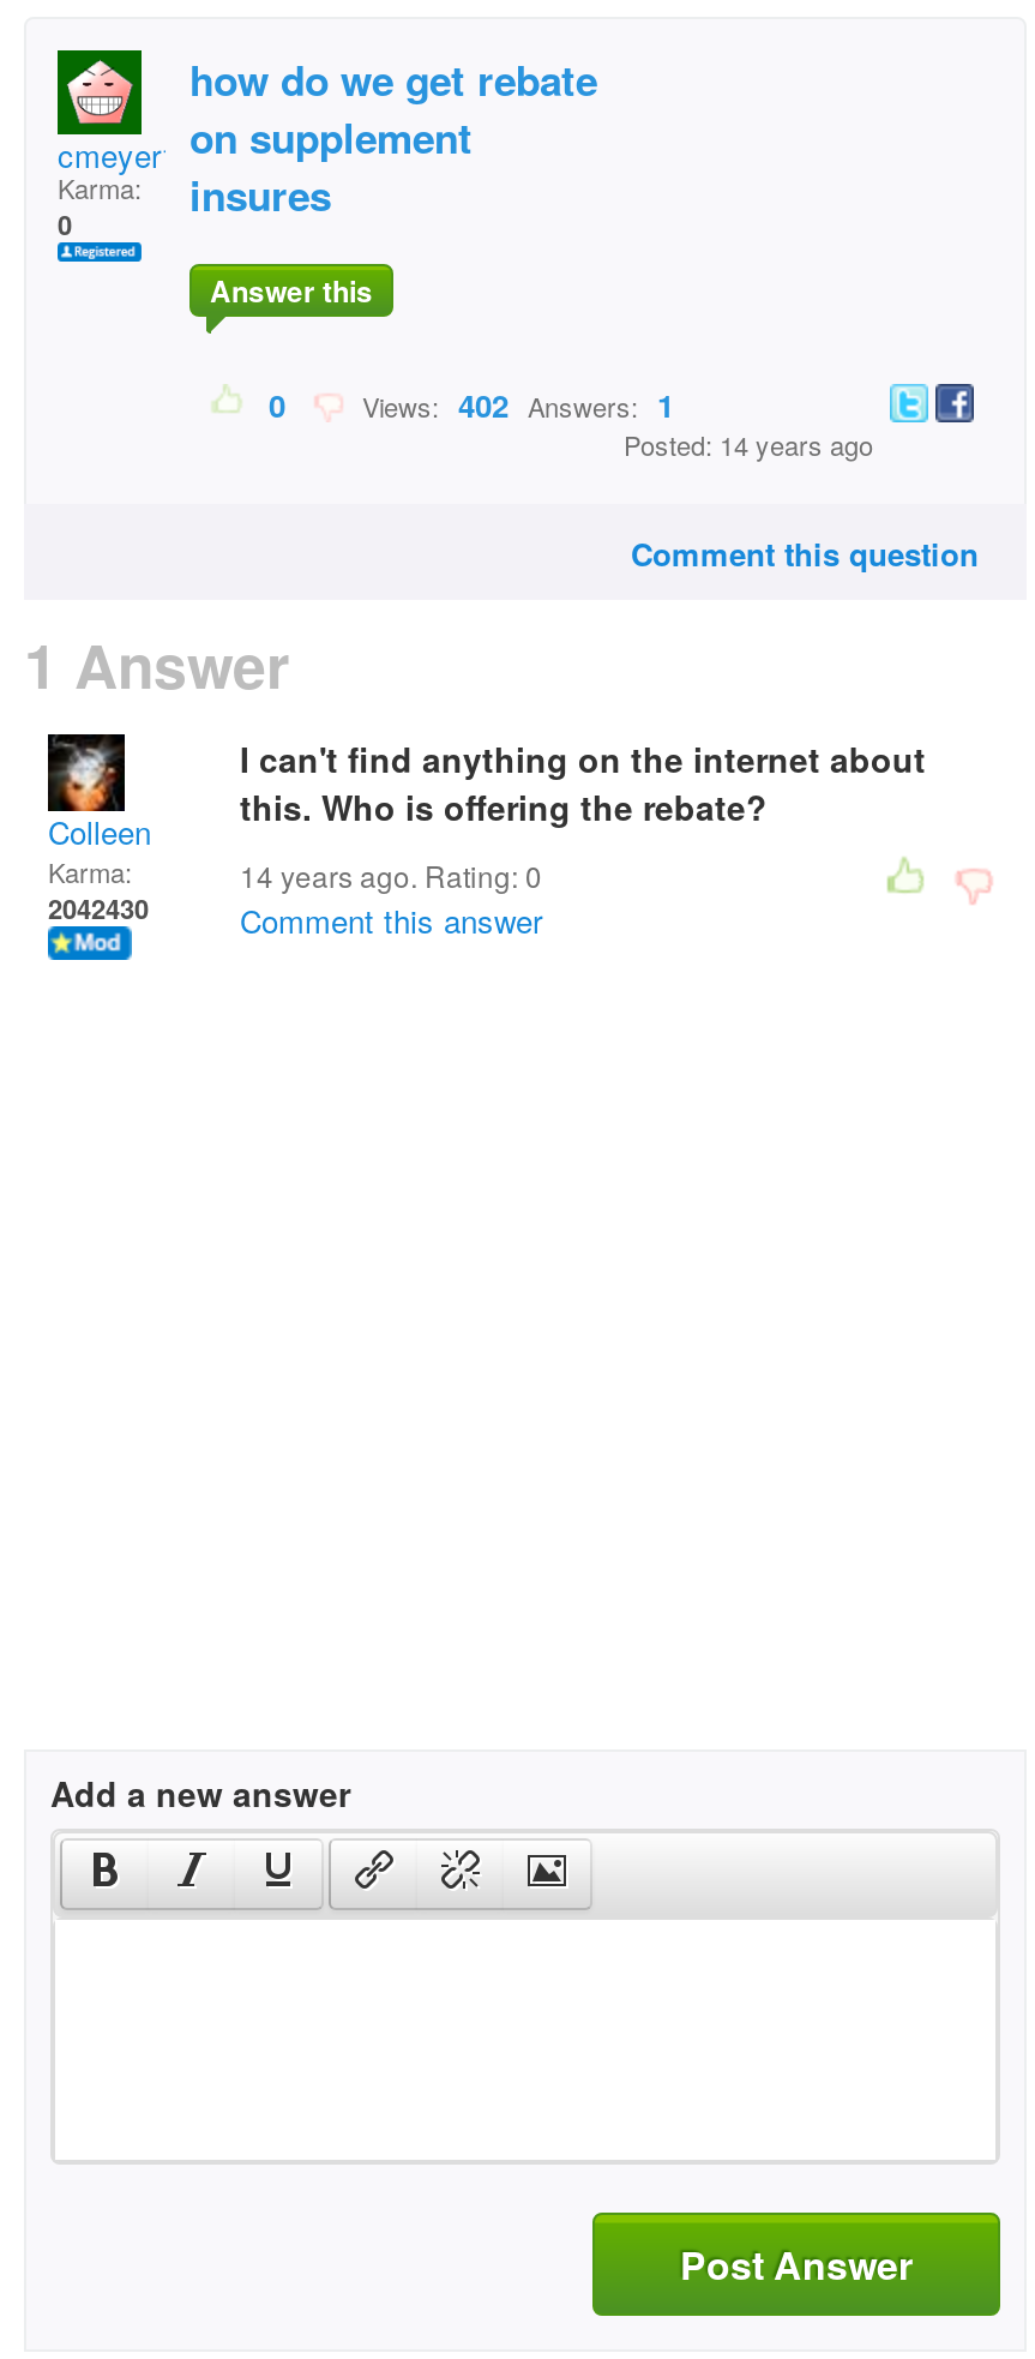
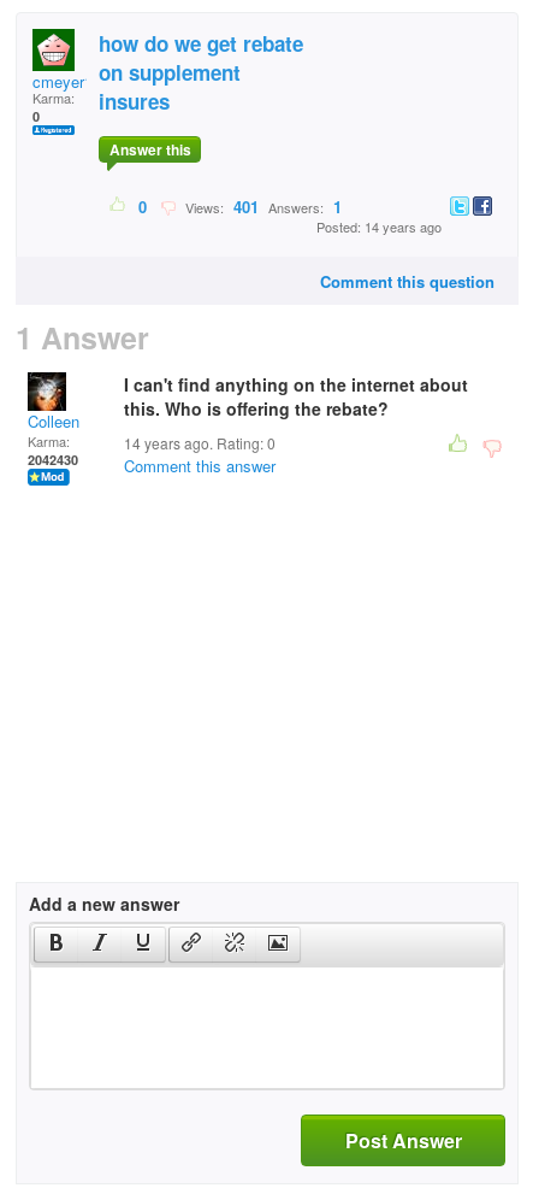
- Views: 402 Answers: 1
+ Views: 401 Answers: 1
